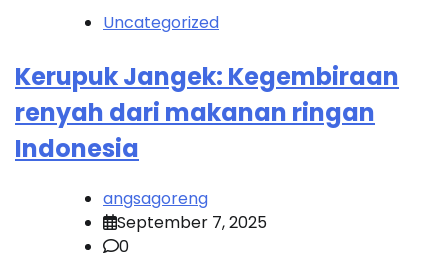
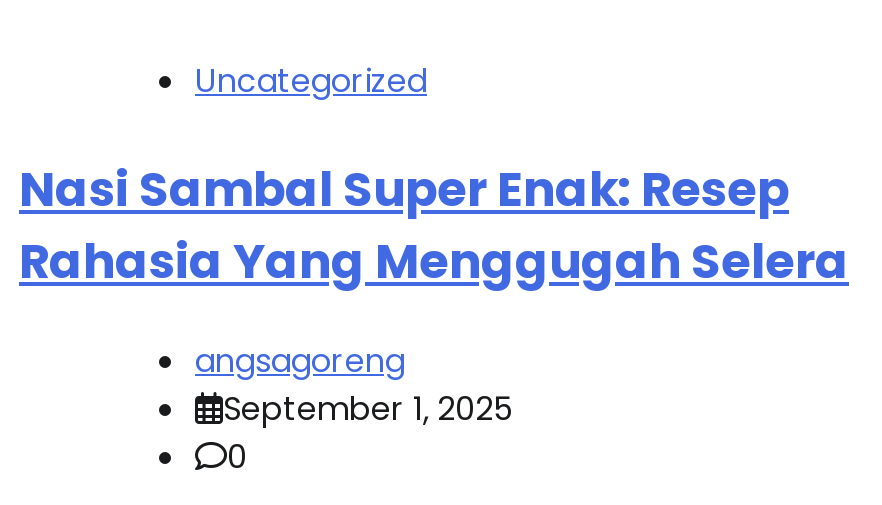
- Kerupuk Jangek: Kegembiraan
- renyah dari makanan ringan
- Indonesia
+ Nasi Sambal Super Enak: Resep
+ Rahasia Yang Menggugah Selera

- September 7, 2025
+ September 1, 2025
